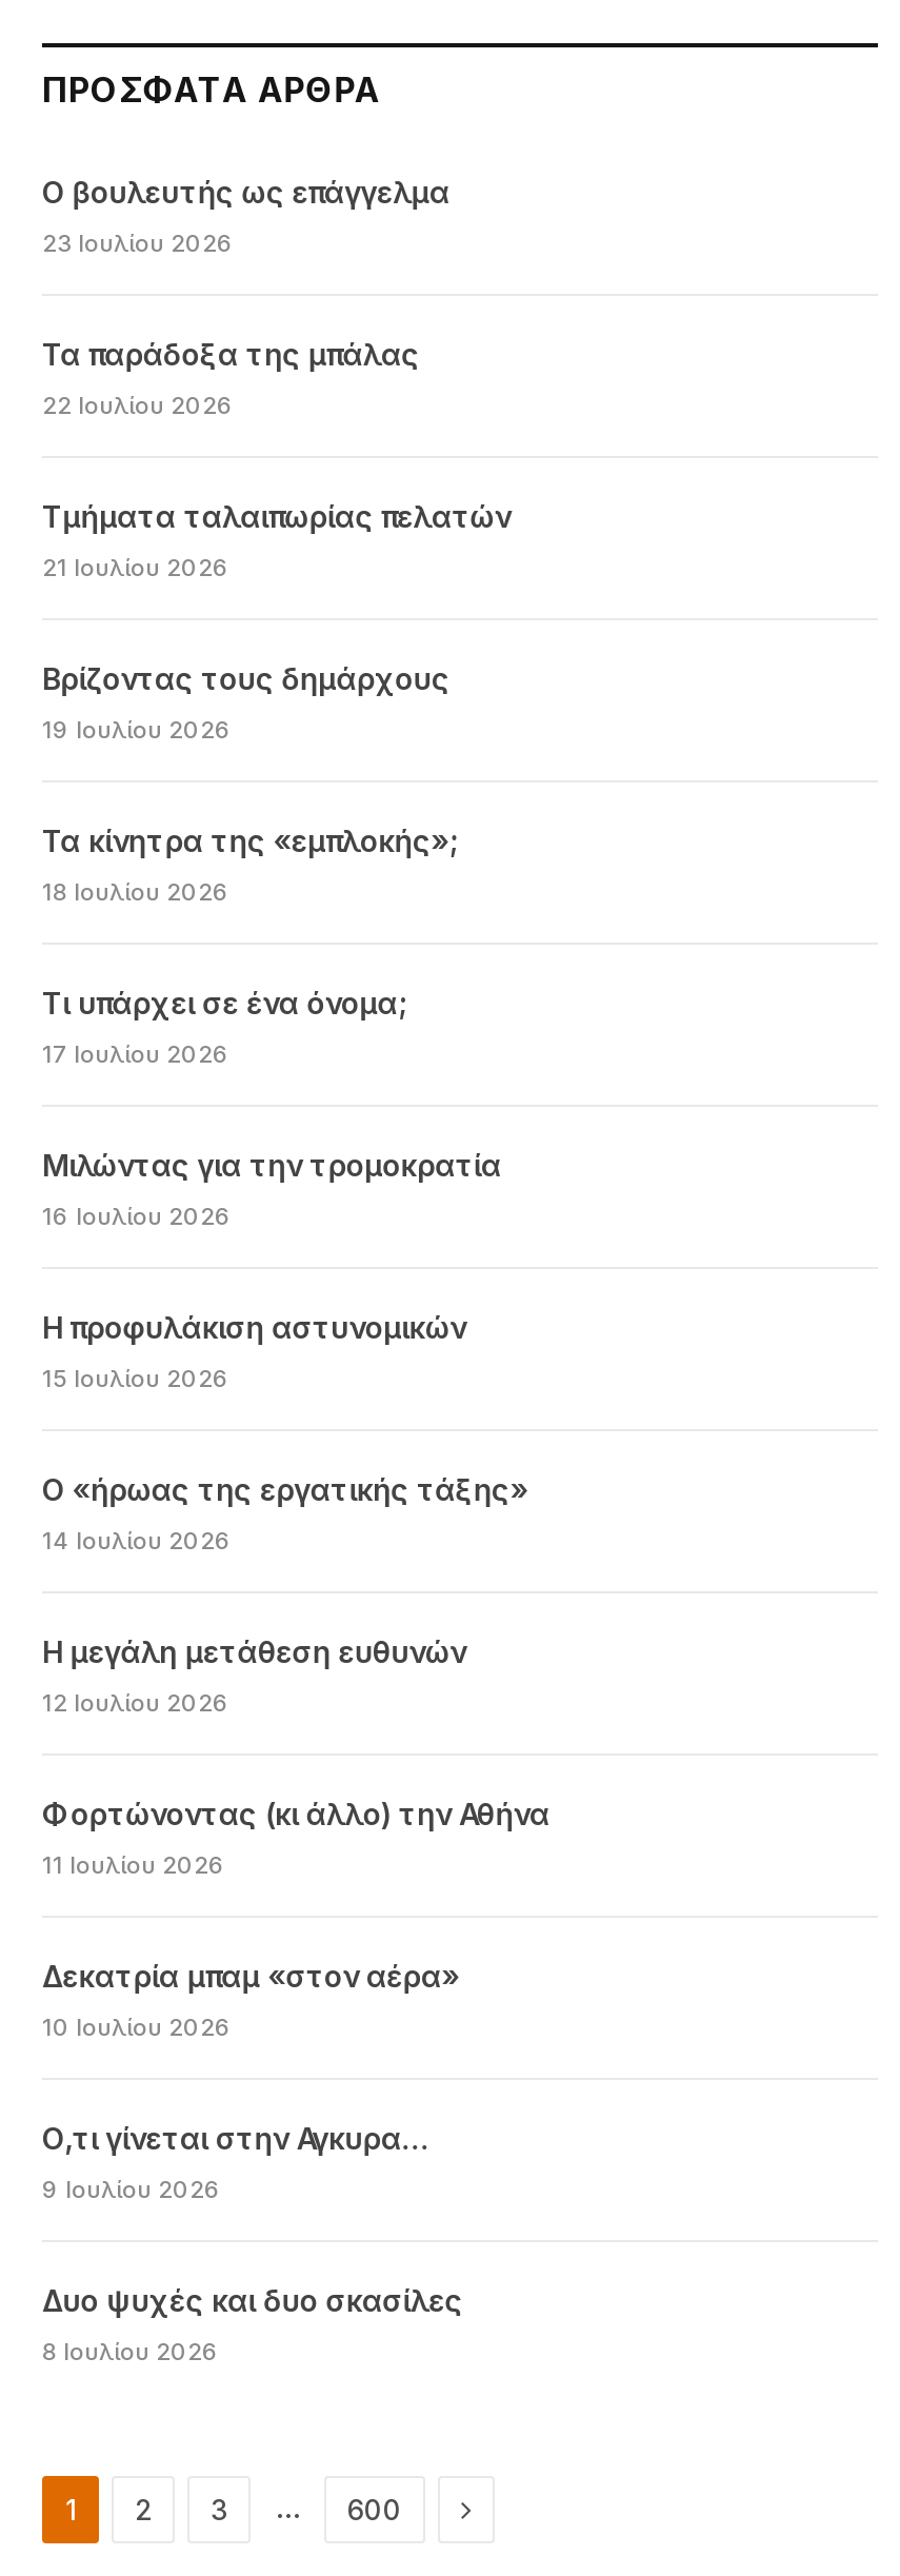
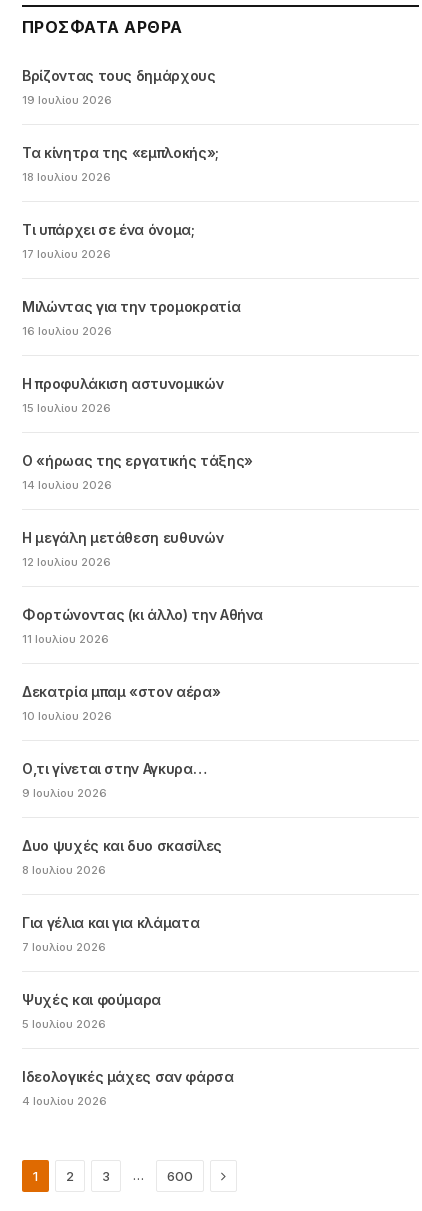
- Ο βουλευτής ως επάγγελμα
- 23 Ιουλίου 2026
- Τα παράδοξα της μπάλας
- 22 Ιουλίου 2026
- Τμήματα ταλαιπωρίας πελατών
- 21 Ιουλίου 2026

moved up: Βρίζοντας τους δημάρχους | 19 Ιουλίου 2026 | Τα κίνητρα της «εμπλοκής»; | ... | Δυο ψυχές και δυο σκασίλες | 8 Ιουλίου 2026

+ Για γέλια και για κλάματα
+ 7 Ιουλίου 2026
+ Ψυχές και φούμαρα
+ 5 Ιουλίου 2026
+ Ιδεολογικές μάχες σαν φάρσα
+ 4 Ιουλίου 2026
